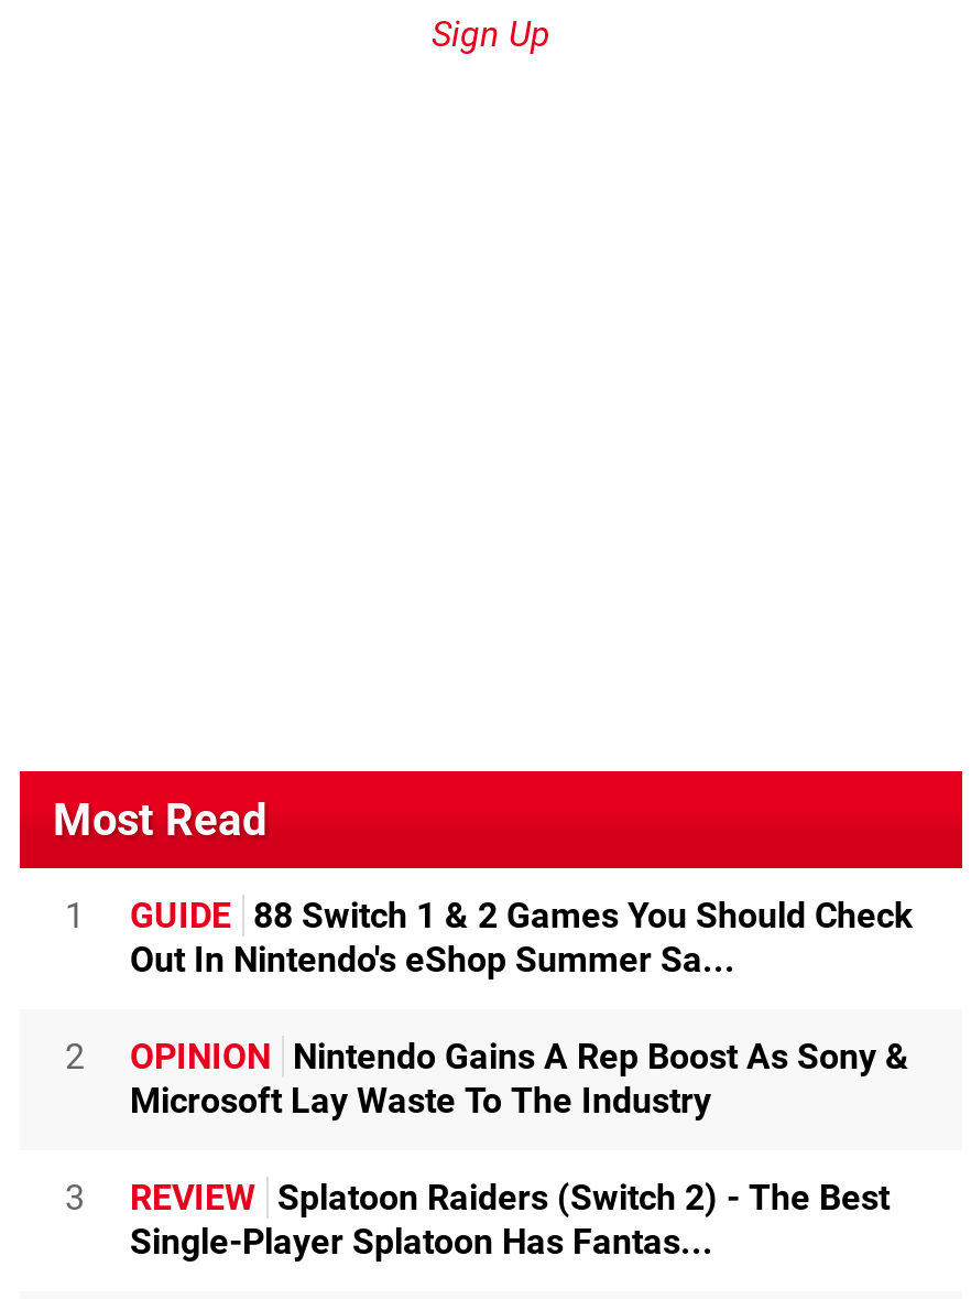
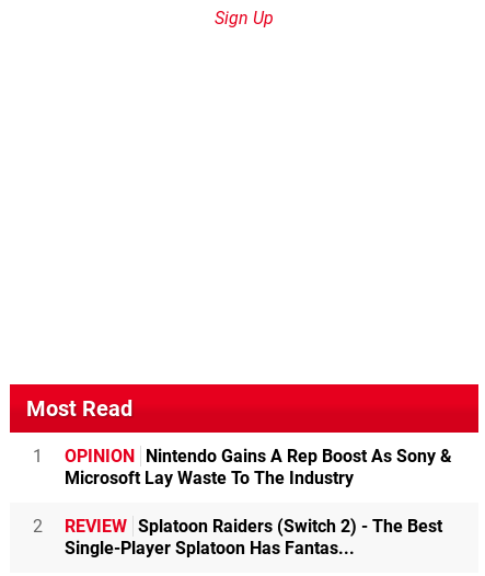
- GUIDE 88 Switch 1 & 2 Games You Should Check
- Out In Nintendo's eShop Summer Sa...
- 2

- 3 REVIEW Splatoon Raiders (Switch 2) - The Best
+ 2 REVIEW Splatoon Raiders (Switch 2) - The Best
